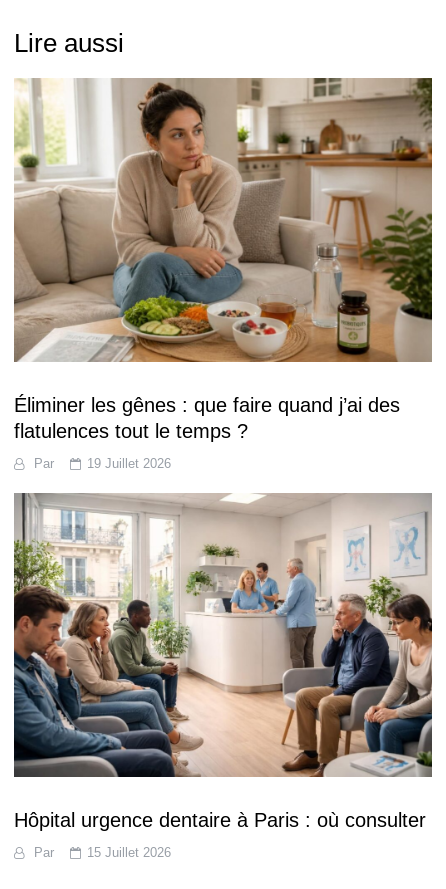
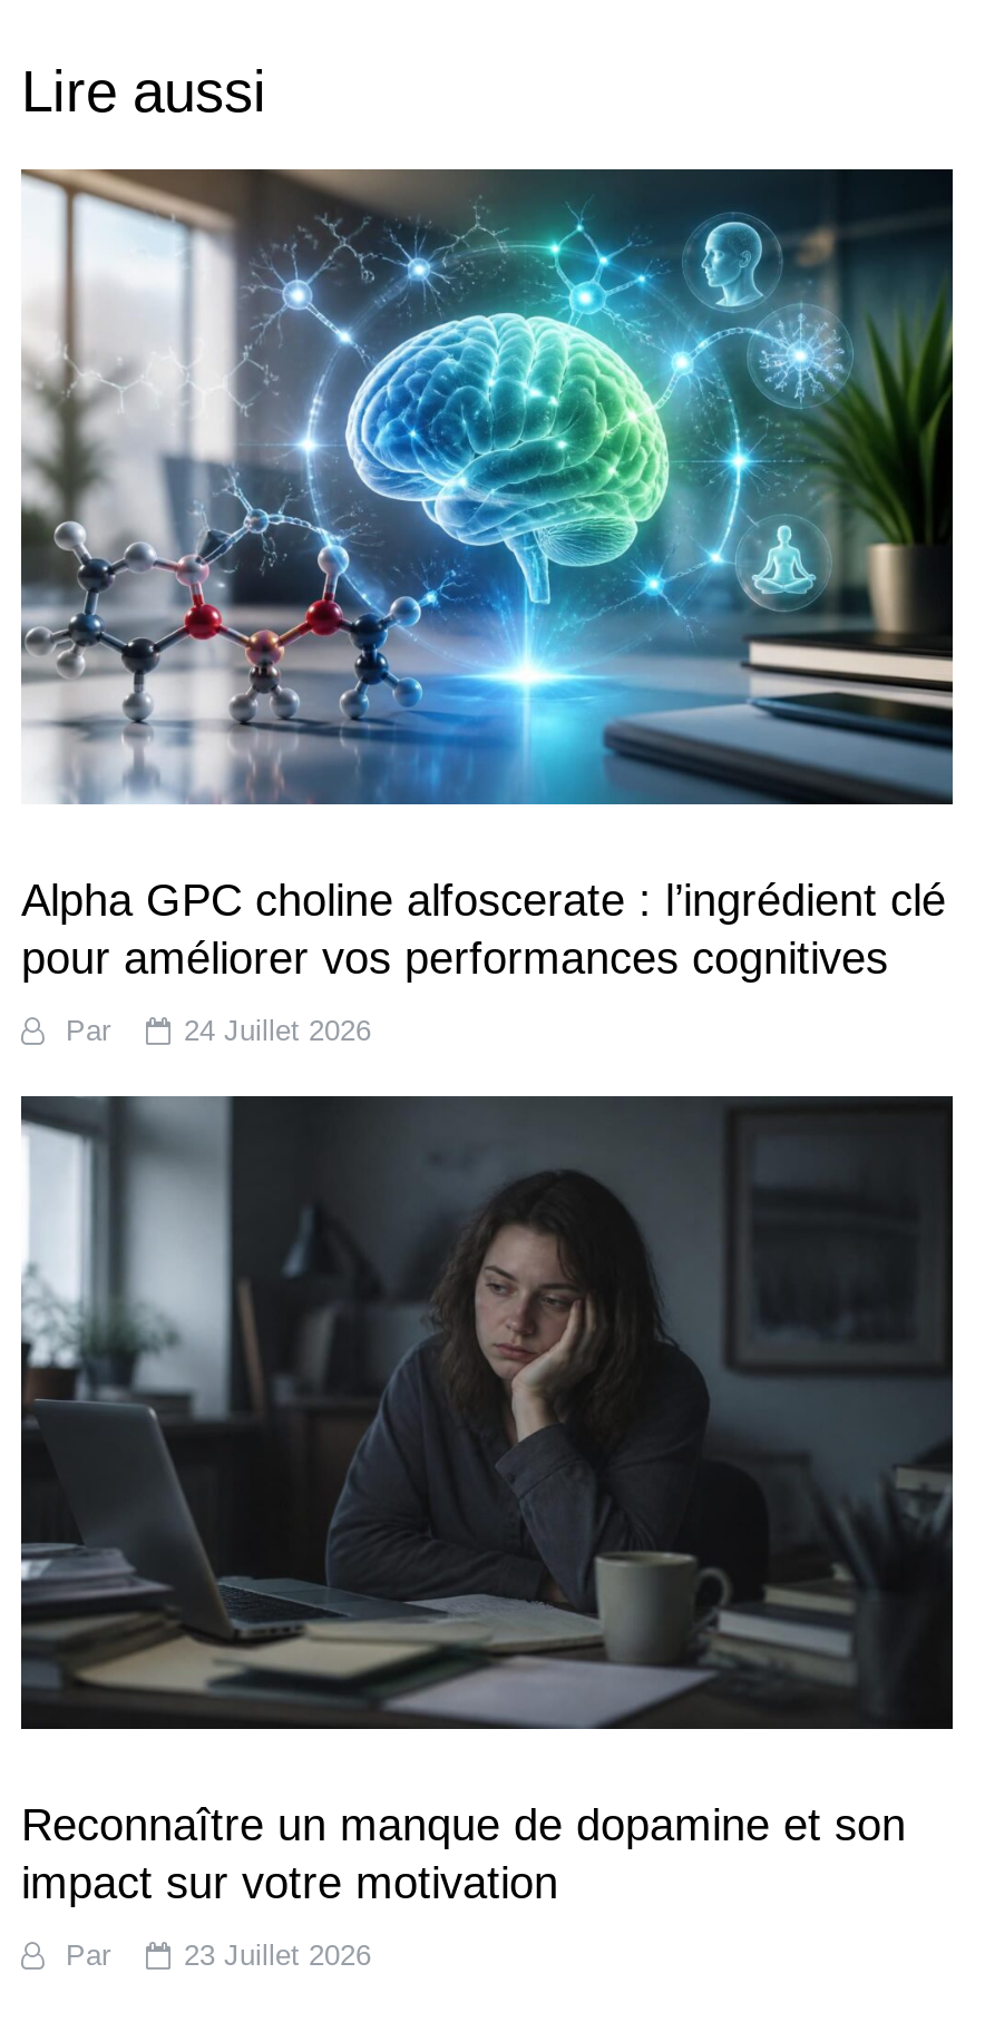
- [image]
- Éliminer les gênes : que faire quand j’ai des
- flatulences tout le temps ?
+ [image]
+ Alpha GPC choline alfoscerate : l’ingrédient clé
+ pour améliorer vos performances cognitives

- Par 19 Juillet 2026
+ Par 24 Juillet 2026

- [image]
- Hôpital urgence dentaire à Paris : où consulter
+ [image]
+ Reconnaître un manque de dopamine et son
+ impact sur votre motivation

- Par 15 Juillet 2026
+ Par 23 Juillet 2026
